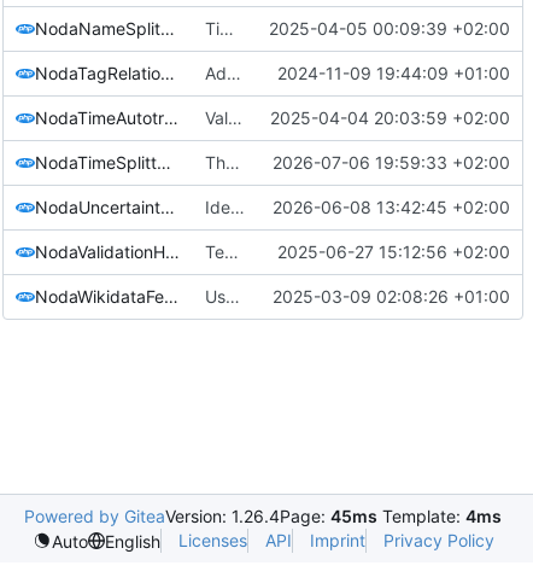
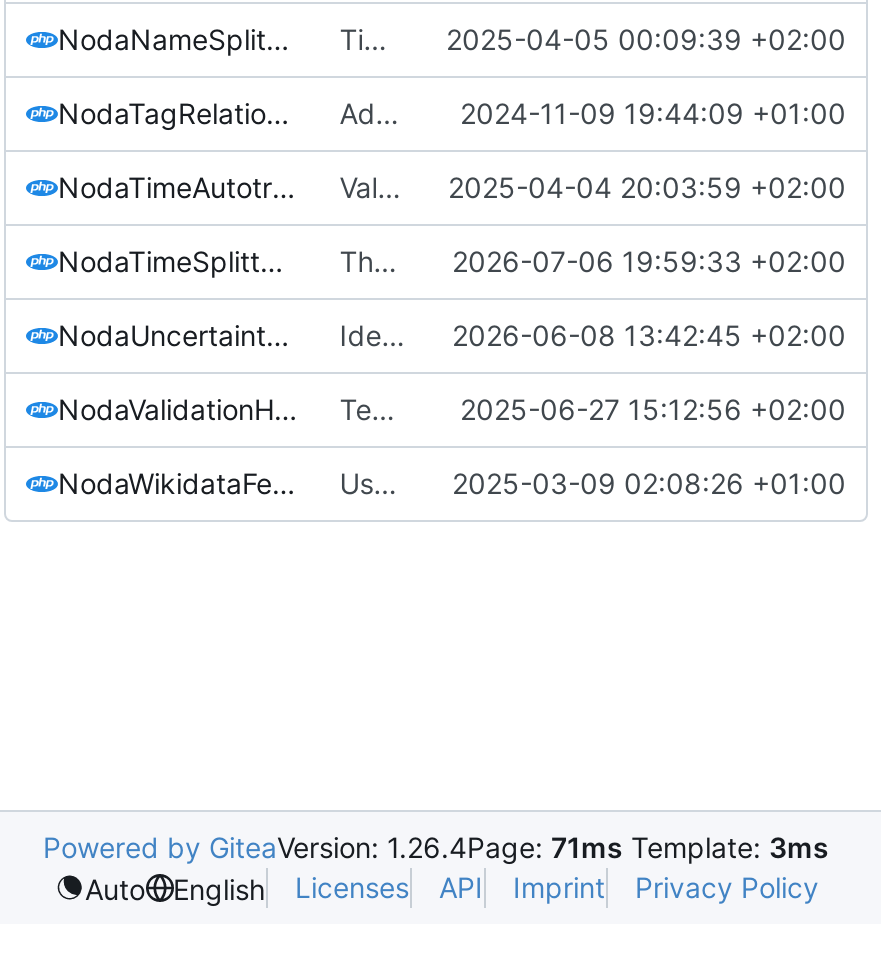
- Powered by GiteaVersion: 1.26.4Page: 45ms Template: 4ms
+ Powered by GiteaVersion: 1.26.4Page: 71ms Template: 3ms
